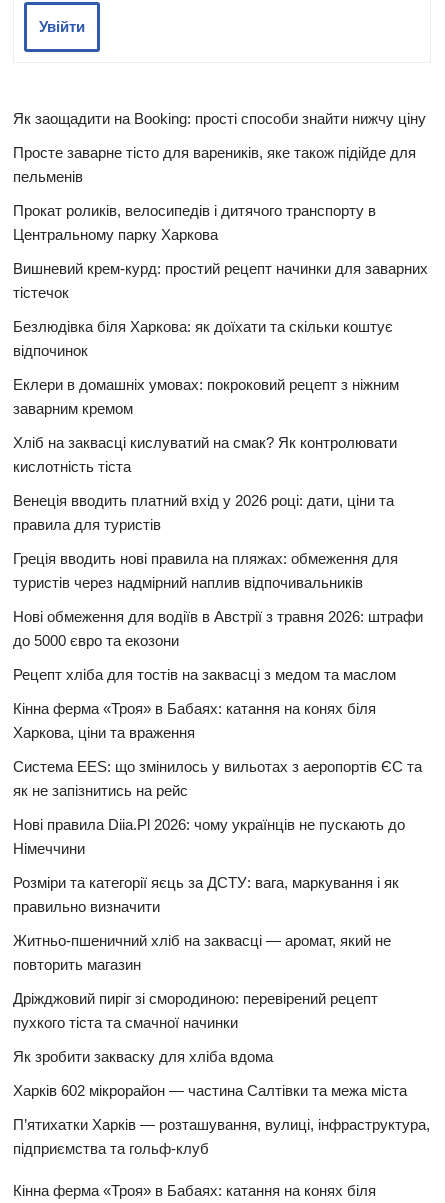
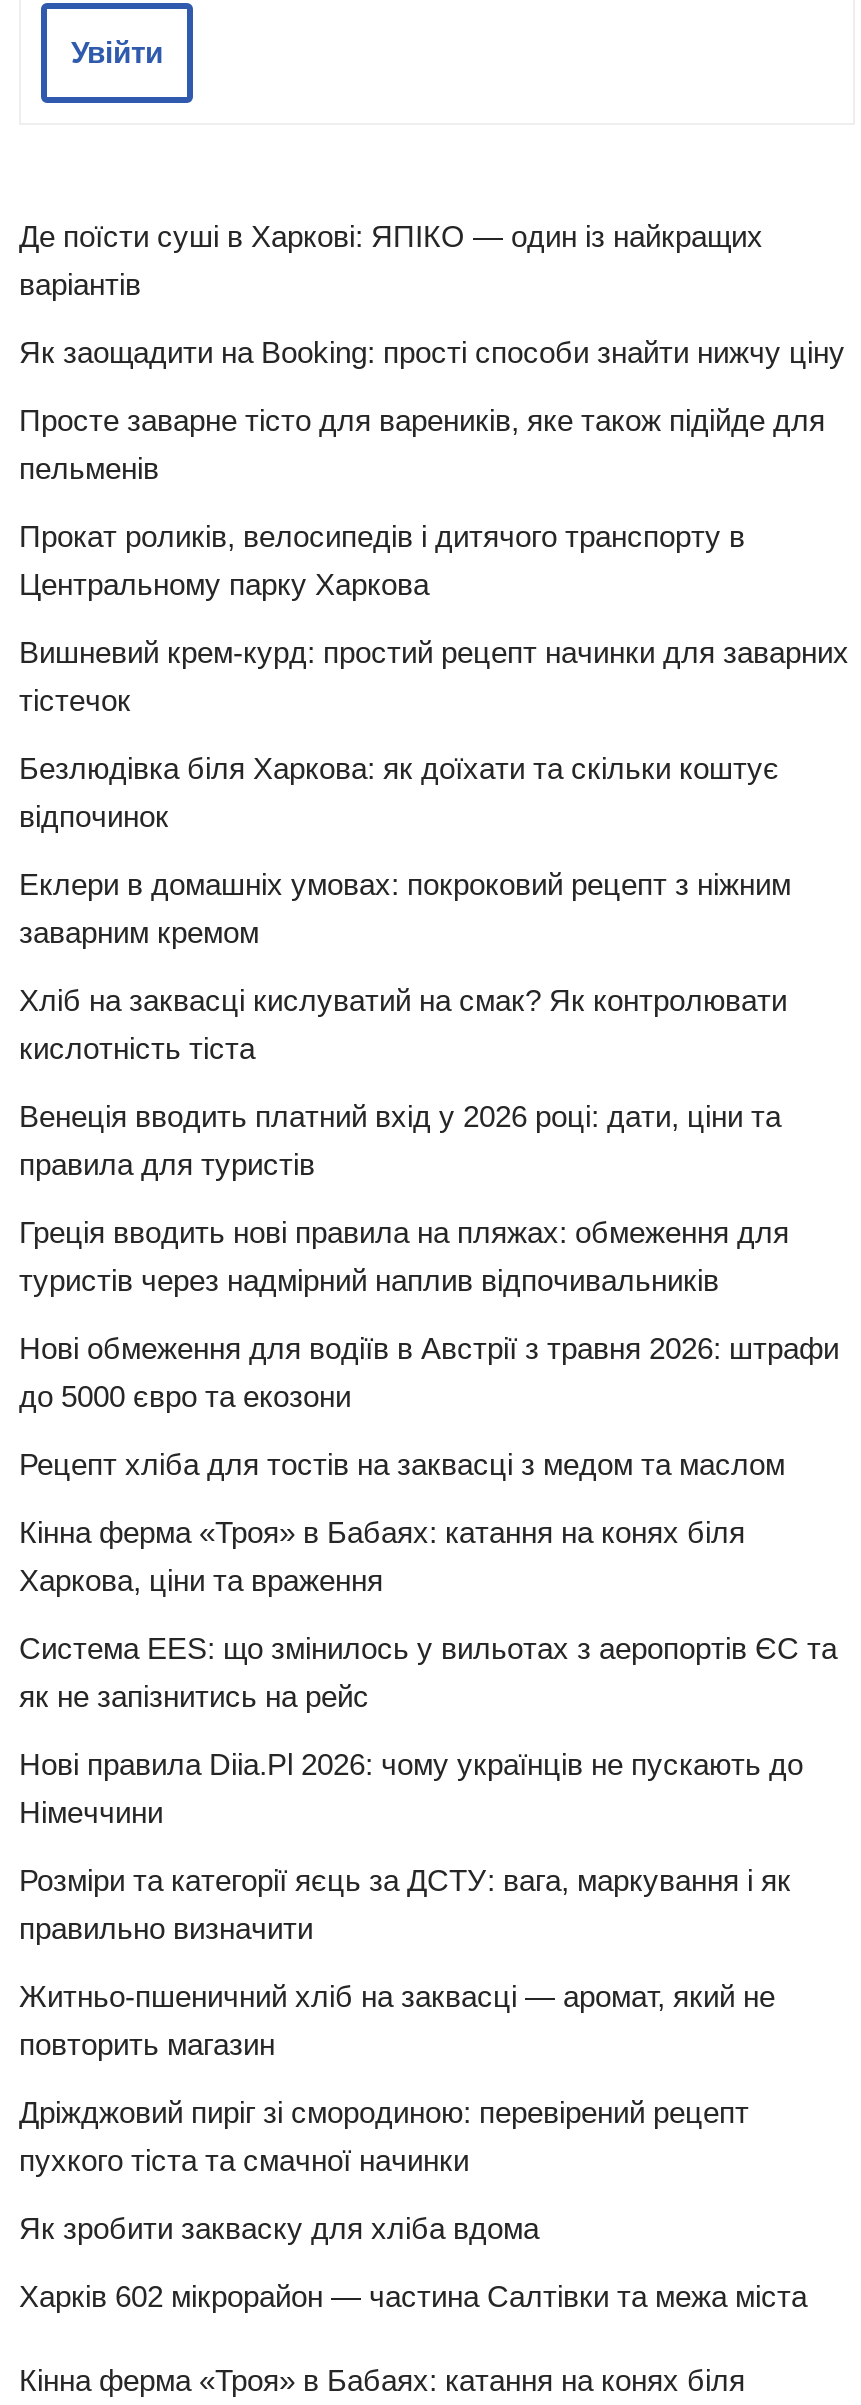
+ Де поїсти суші в Харкові: ЯПІКО — один із найкращих
+ варіантів

moved down: Як заощадити на Booking: прості способи знайти нижчу ціну | Просте заварне тісто для вареників, яке також підійде для | пельменів | ... | Як зробити закваску для хліба вдома | Харків 602 мікрорайон — частина Салтівки та межа міста

- П’ятихатки Харків — розташування, вулиці, інфраструктура,
- підприємства та гольф-клуб
